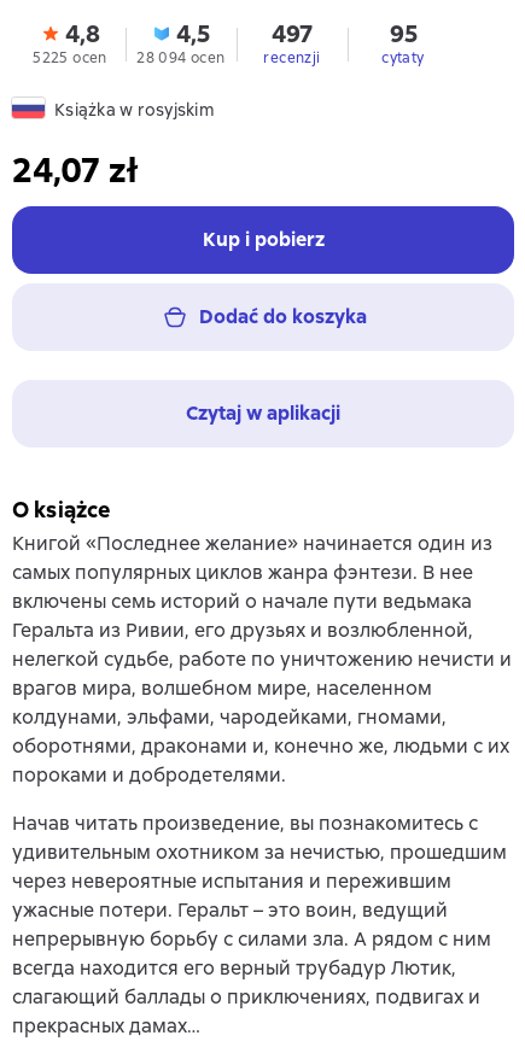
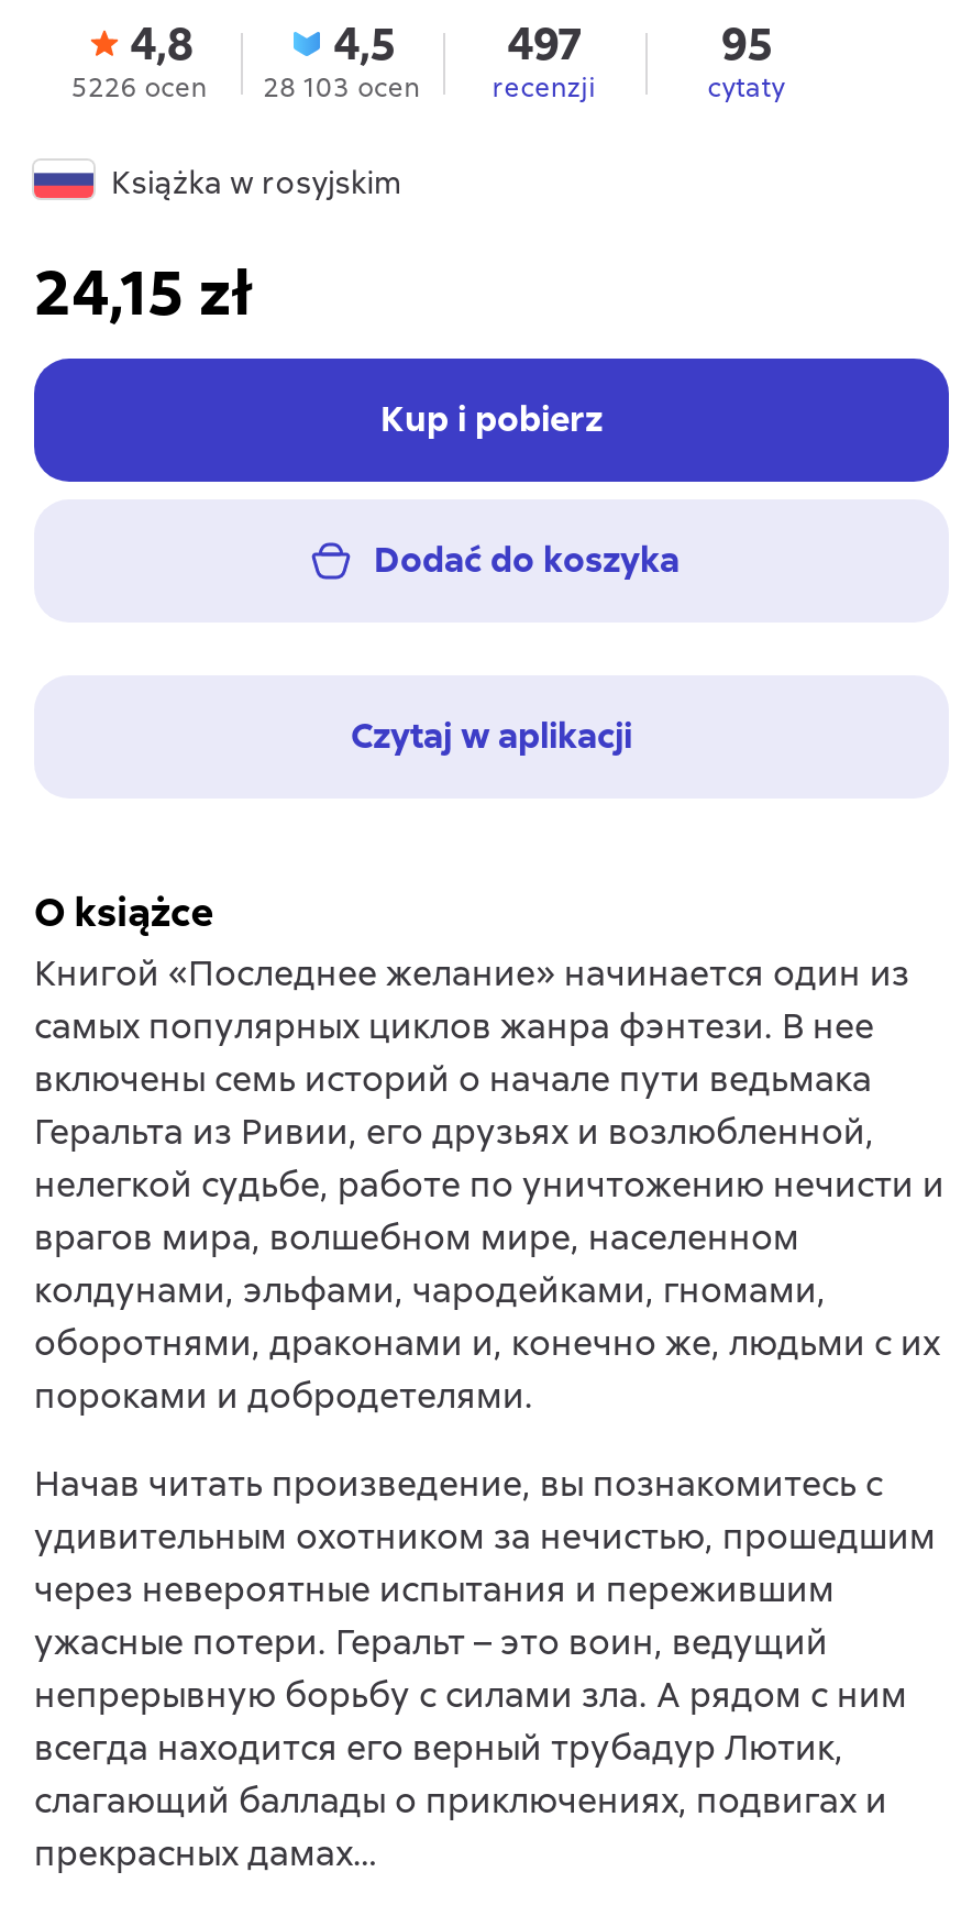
- 5225 ocen
+ 5226 ocen

- 28 094 ocen
+ 28 103 ocen

- 24,07 zł
+ 24,15 zł
